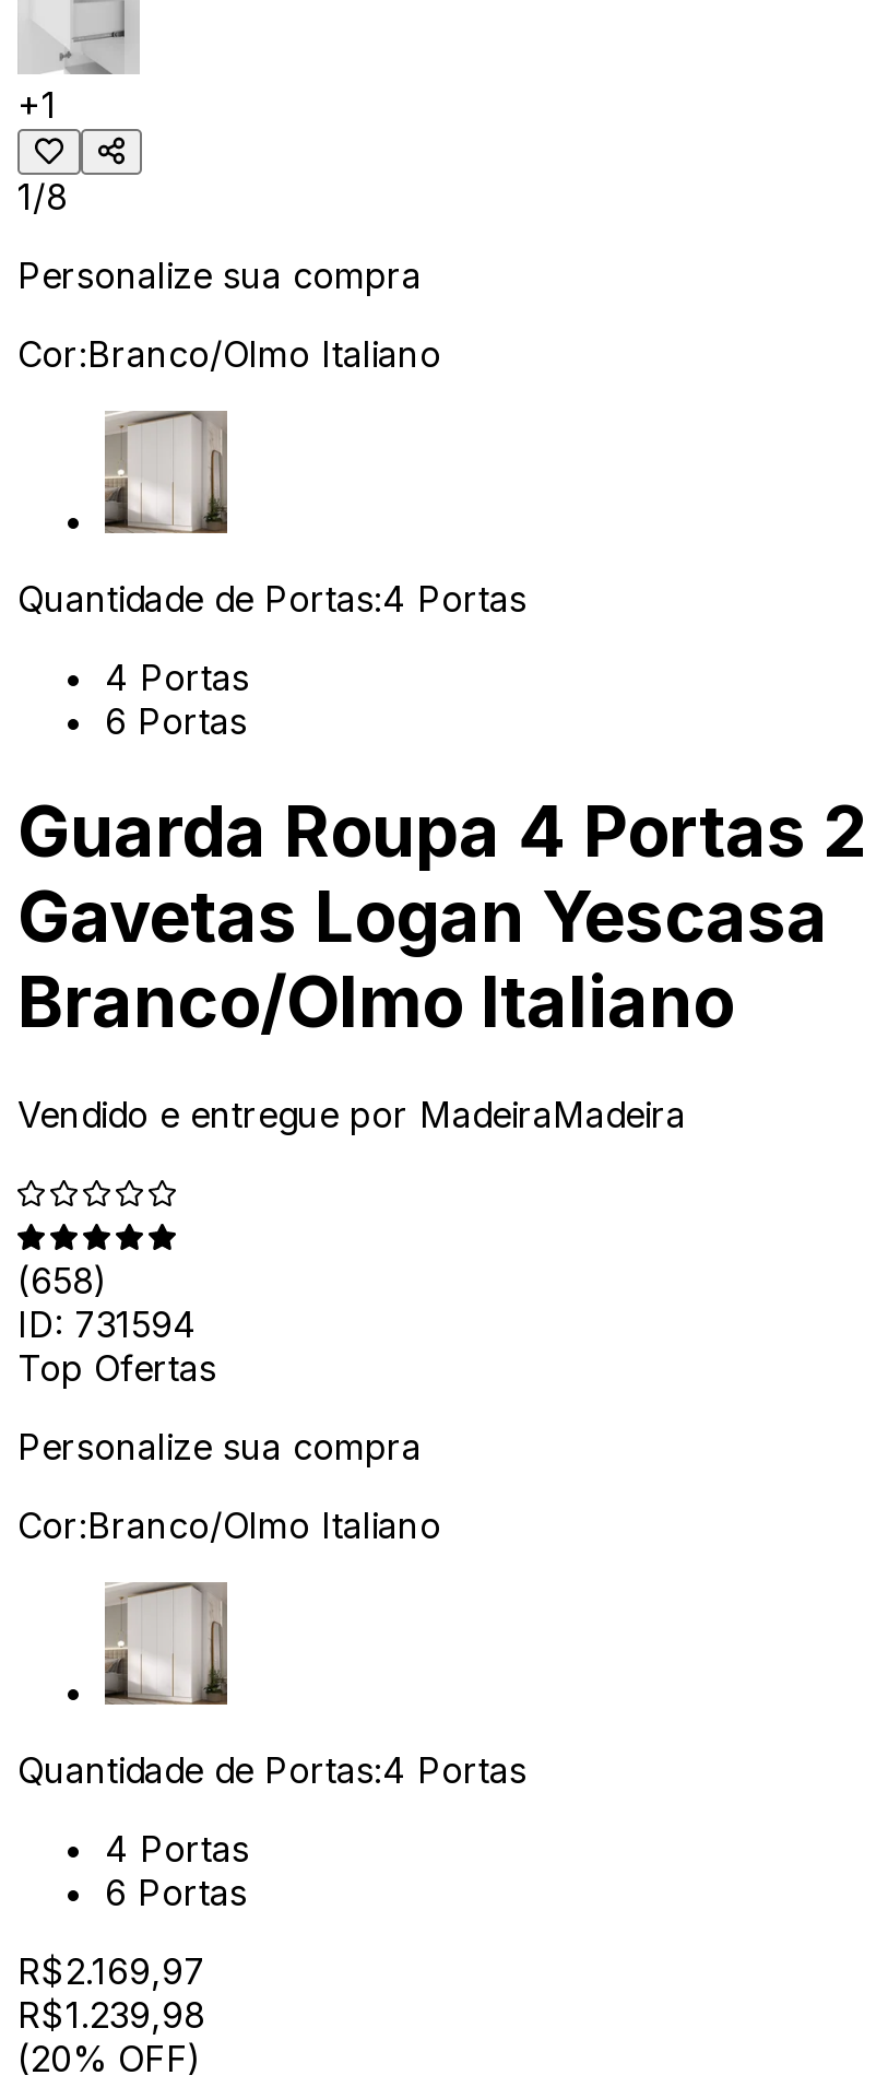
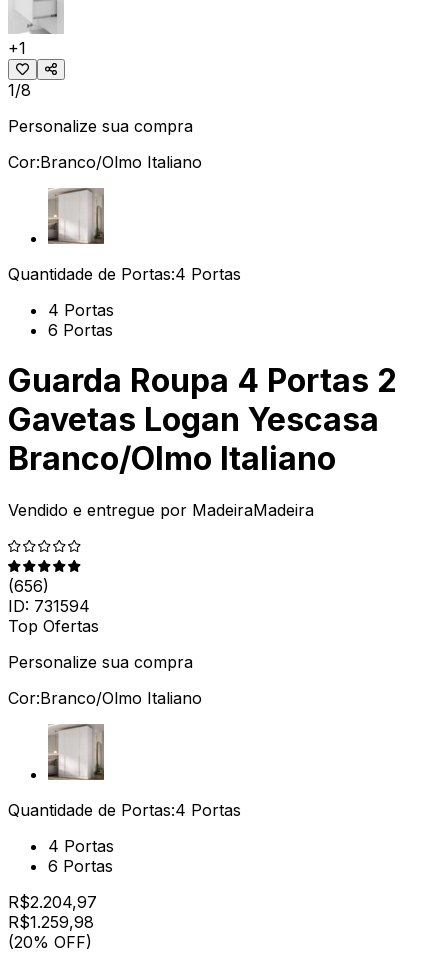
- (658)
+ (656)

- R$2.169,97
- R$1.239,98
+ R$2.204,97
+ R$1.259,98
